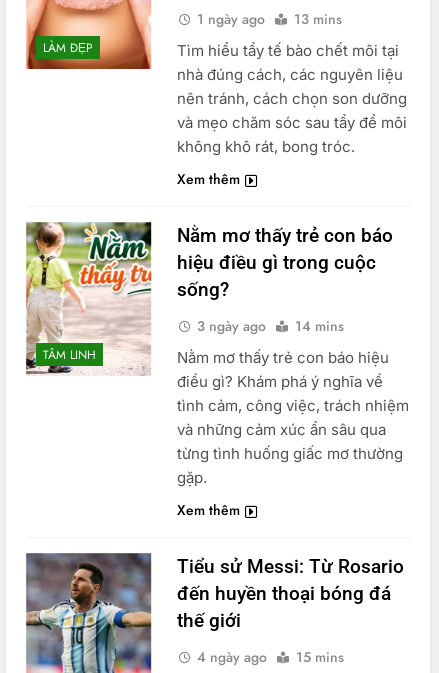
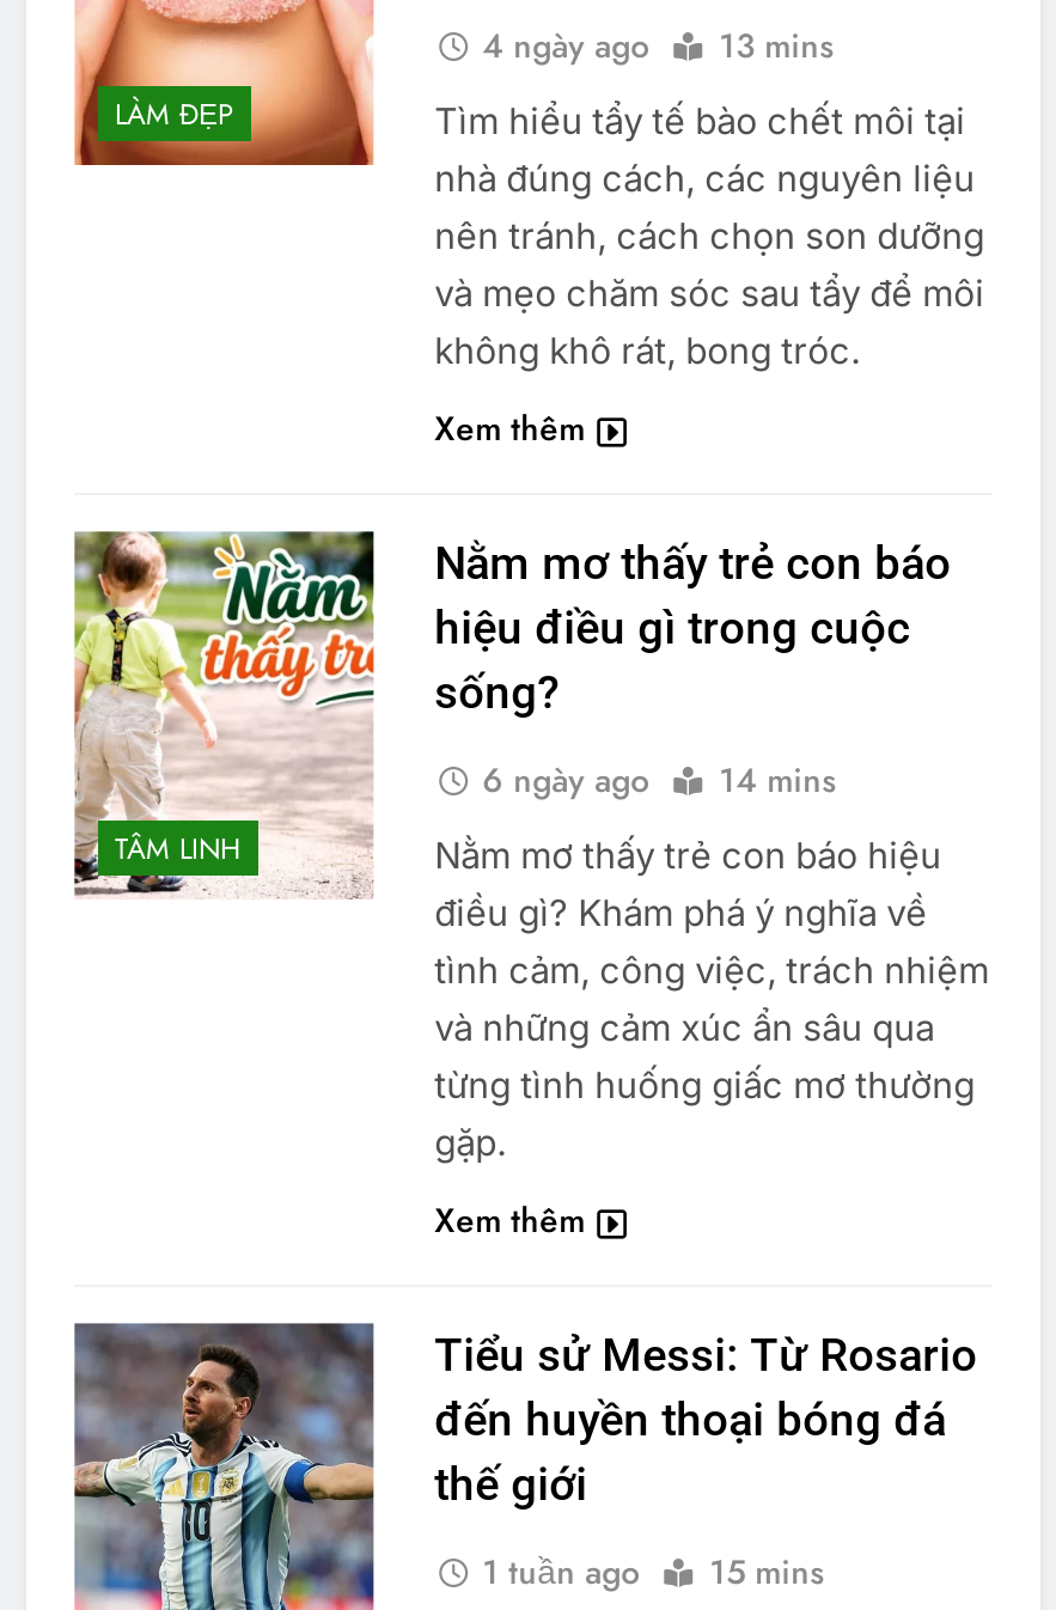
- 1 ngày ago 13 mins
+ 4 ngày ago 13 mins

- 3 ngày ago 14 mins
+ 6 ngày ago 14 mins

- 4 ngày ago 15 mins
+ 1 tuần ago 15 mins
